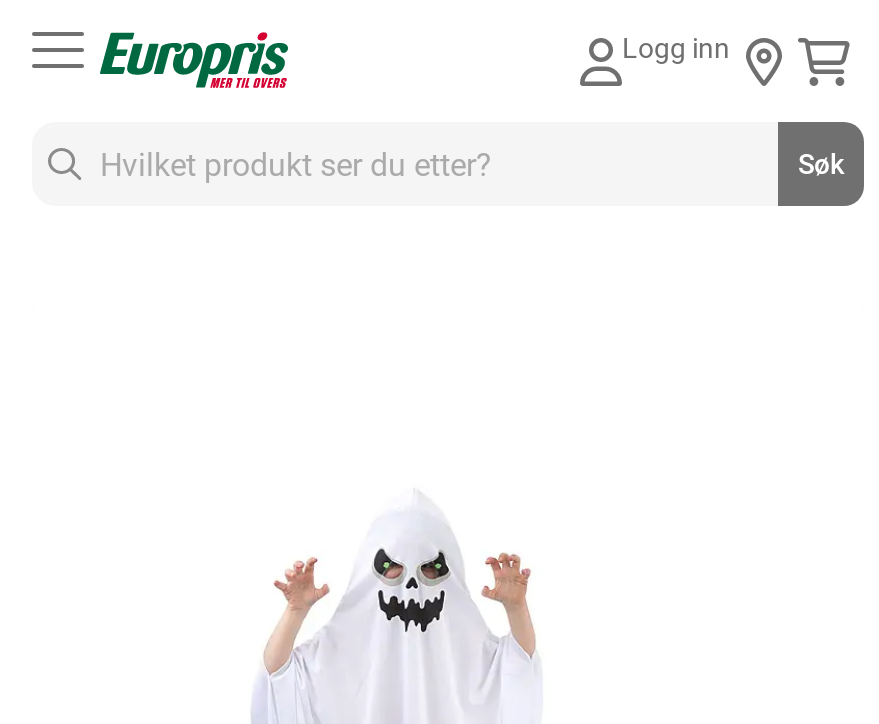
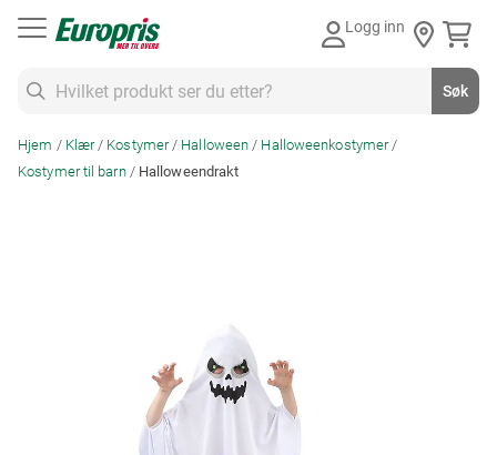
+ Hjem
+ Klær
+ Kostymer
+ Halloween
+ Halloweenkostymer
+ Kostymer til barn
+ Halloweendrakt
